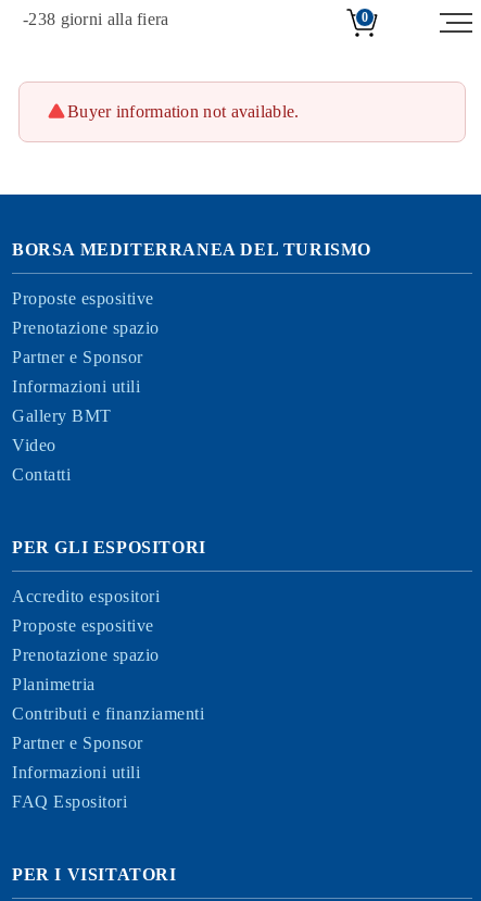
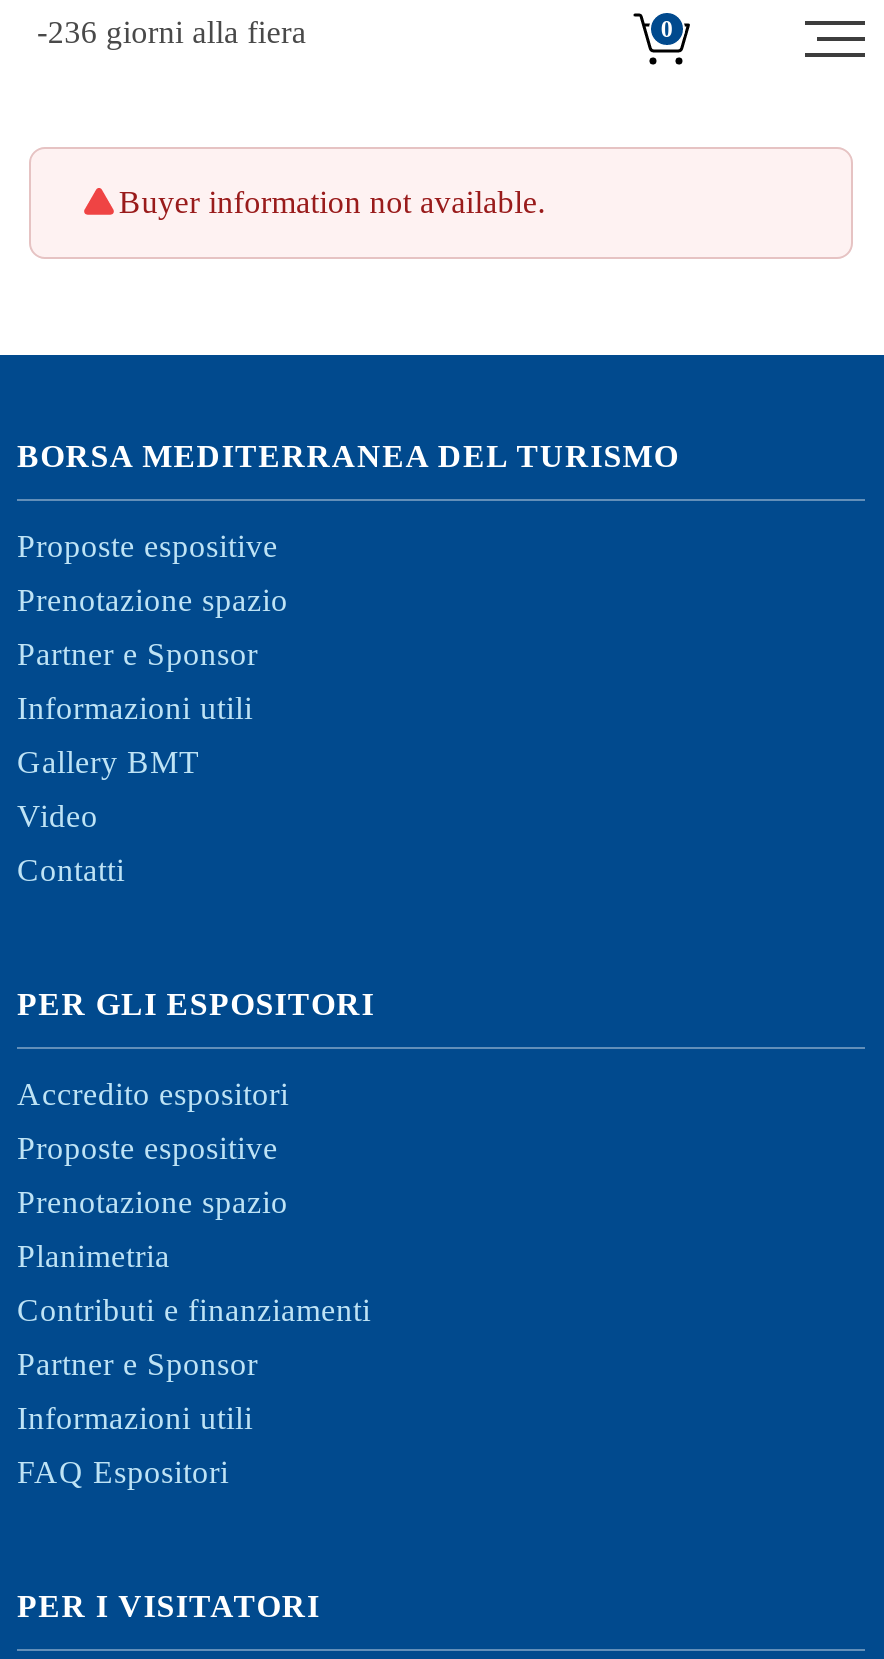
- -238 giorni alla fiera
+ -236 giorni alla fiera
